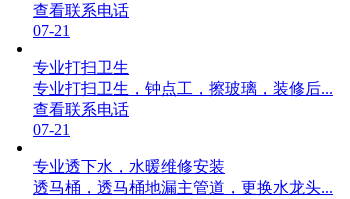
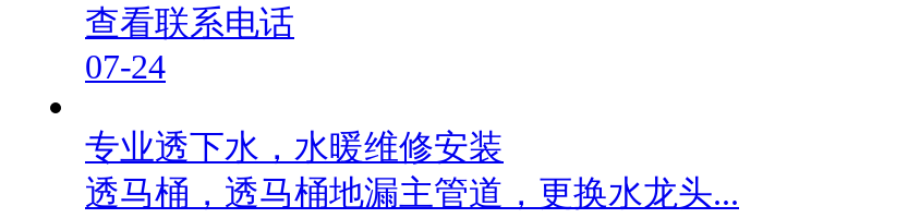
- 07-21
- 专业打扫卫生
- 专业打扫卫生，钟点工，擦玻璃，装修后...
- 查看联系电话
- 07-21
+ 07-24
